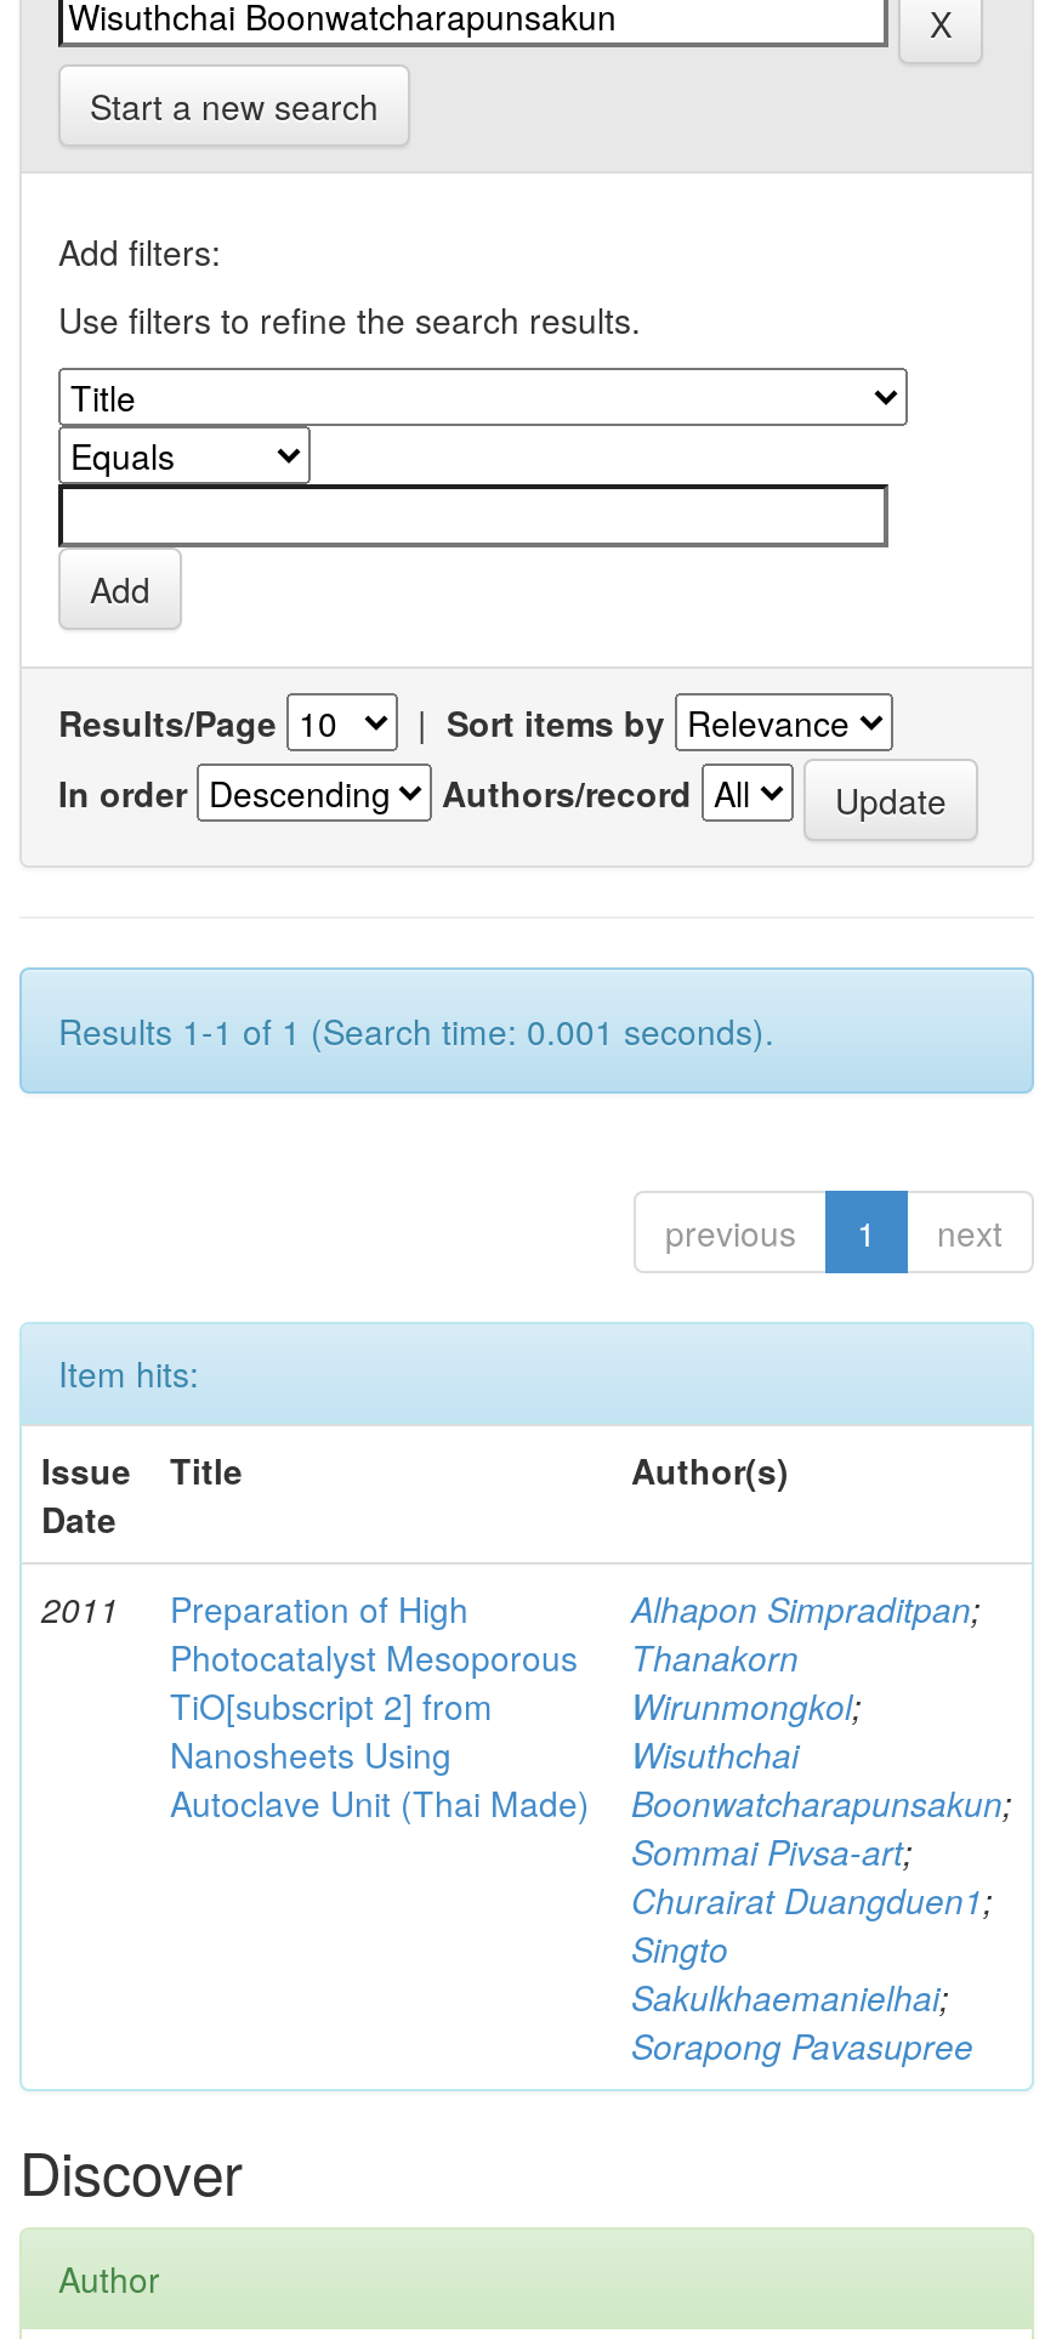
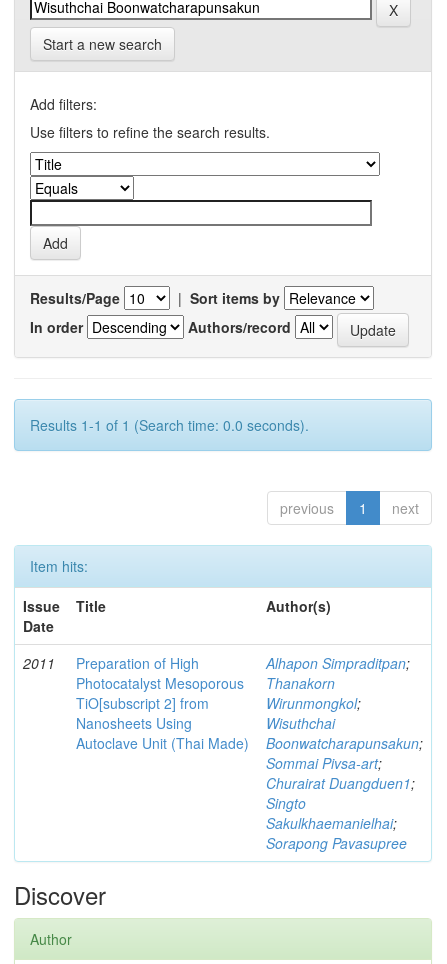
- Results 1-1 of 1 (Search time: 0.001 seconds).
+ Results 1-1 of 1 (Search time: 0.0 seconds).
